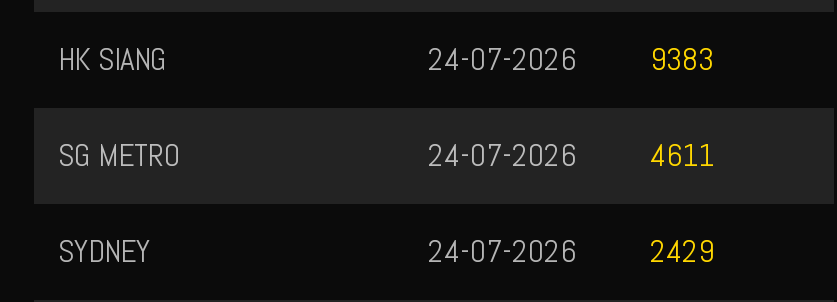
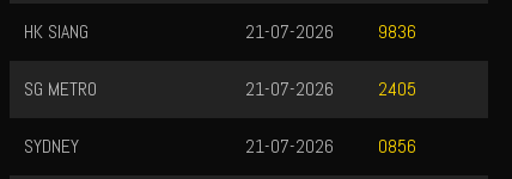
- 24-07-2026
+ 21-07-2026

- 9383
+ 9836

- 24-07-2026
+ 21-07-2026

- 4611
+ 2405

- 24-07-2026
+ 21-07-2026

- 2429
+ 0856
